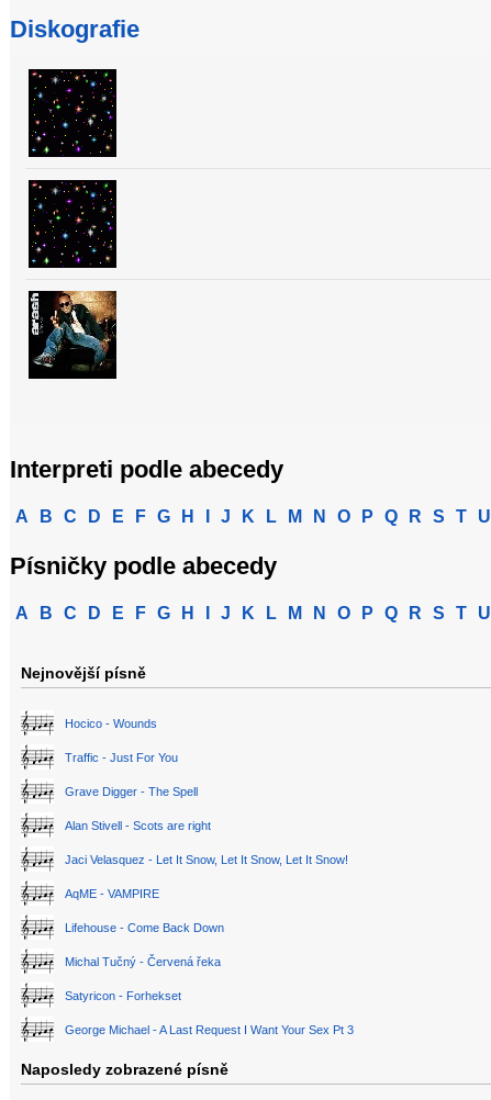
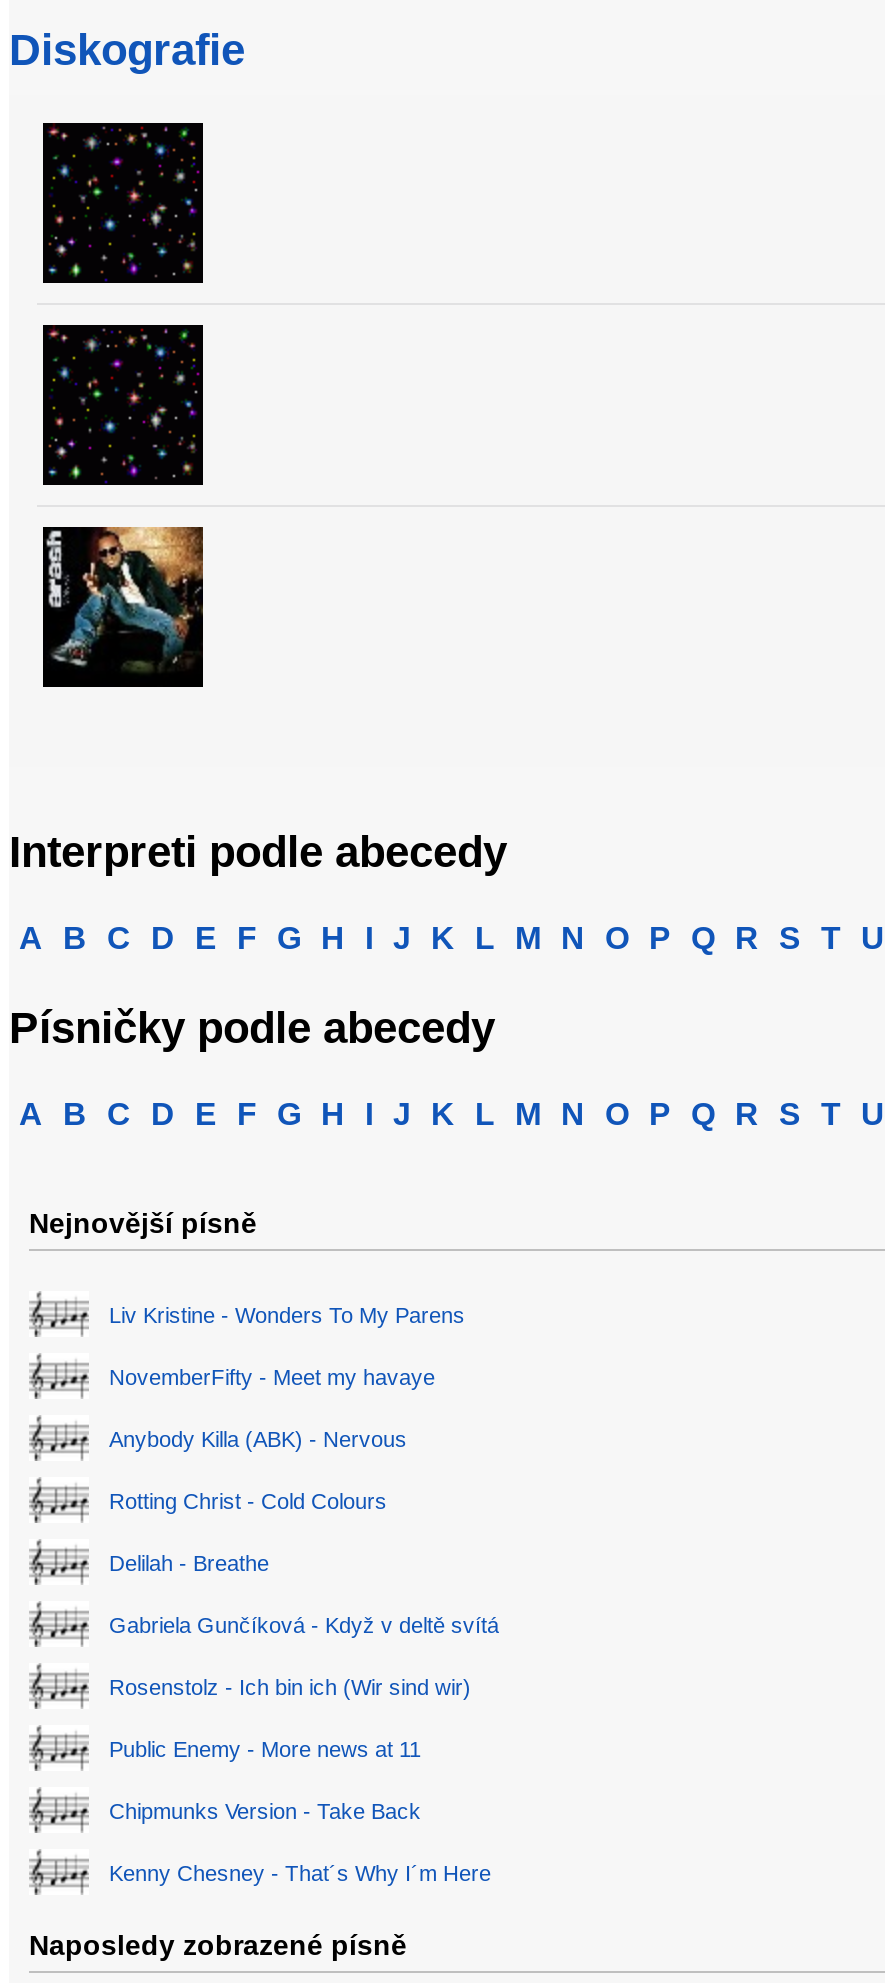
- Hocico - Wounds
+ Liv Kristine - Wonders To My Parens

- Traffic - Just For You
+ NovemberFifty - Meet my havaye

- Grave Digger - The Spell
+ Anybody Killa (ABK) - Nervous

- Alan Stivell - Scots are right
+ Rotting Christ - Cold Colours

- Jaci Velasquez - Let It Snow, Let It Snow, Let It Snow!
+ Delilah - Breathe

- AqME - VAMPIRE
+ Gabriela Gunčíková - Když v deltě svítá

- Lifehouse - Come Back Down
+ Rosenstolz - Ich bin ich (Wir sind wir)

- Michal Tučný - Červená řeka
+ Public Enemy - More news at 11

- Satyricon - Forhekset
+ Chipmunks Version - Take Back

- George Michael - A Last Request I Want Your Sex Pt 3
+ Kenny Chesney - That´s Why I´m Here
